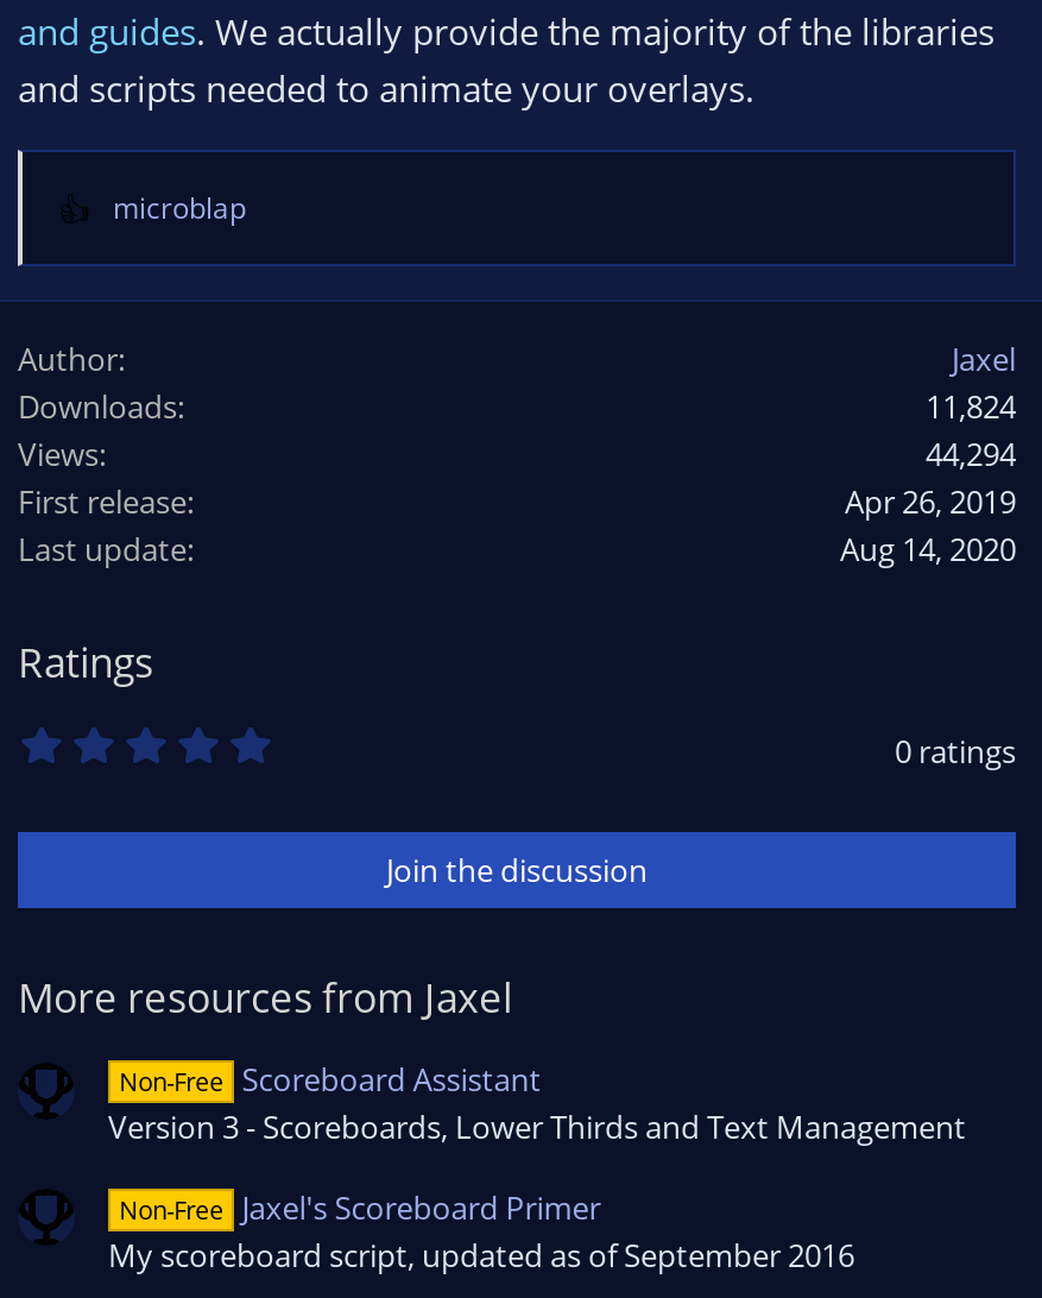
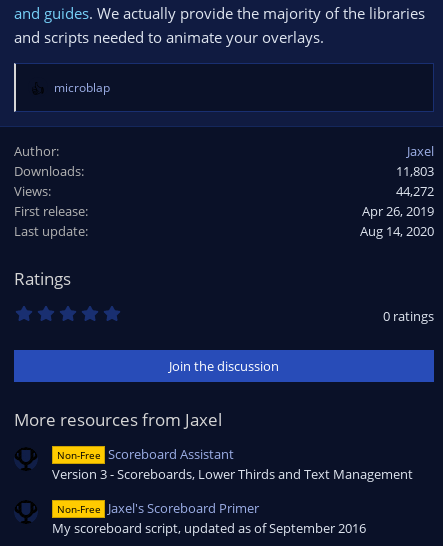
- 11,824
+ 11,803

- 44,294
+ 44,272
